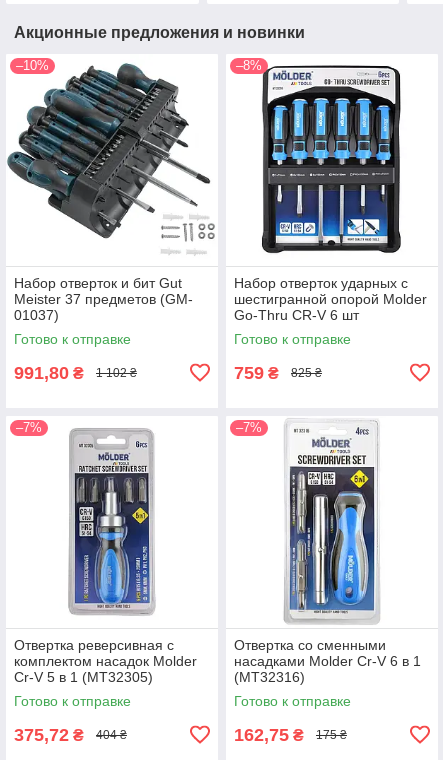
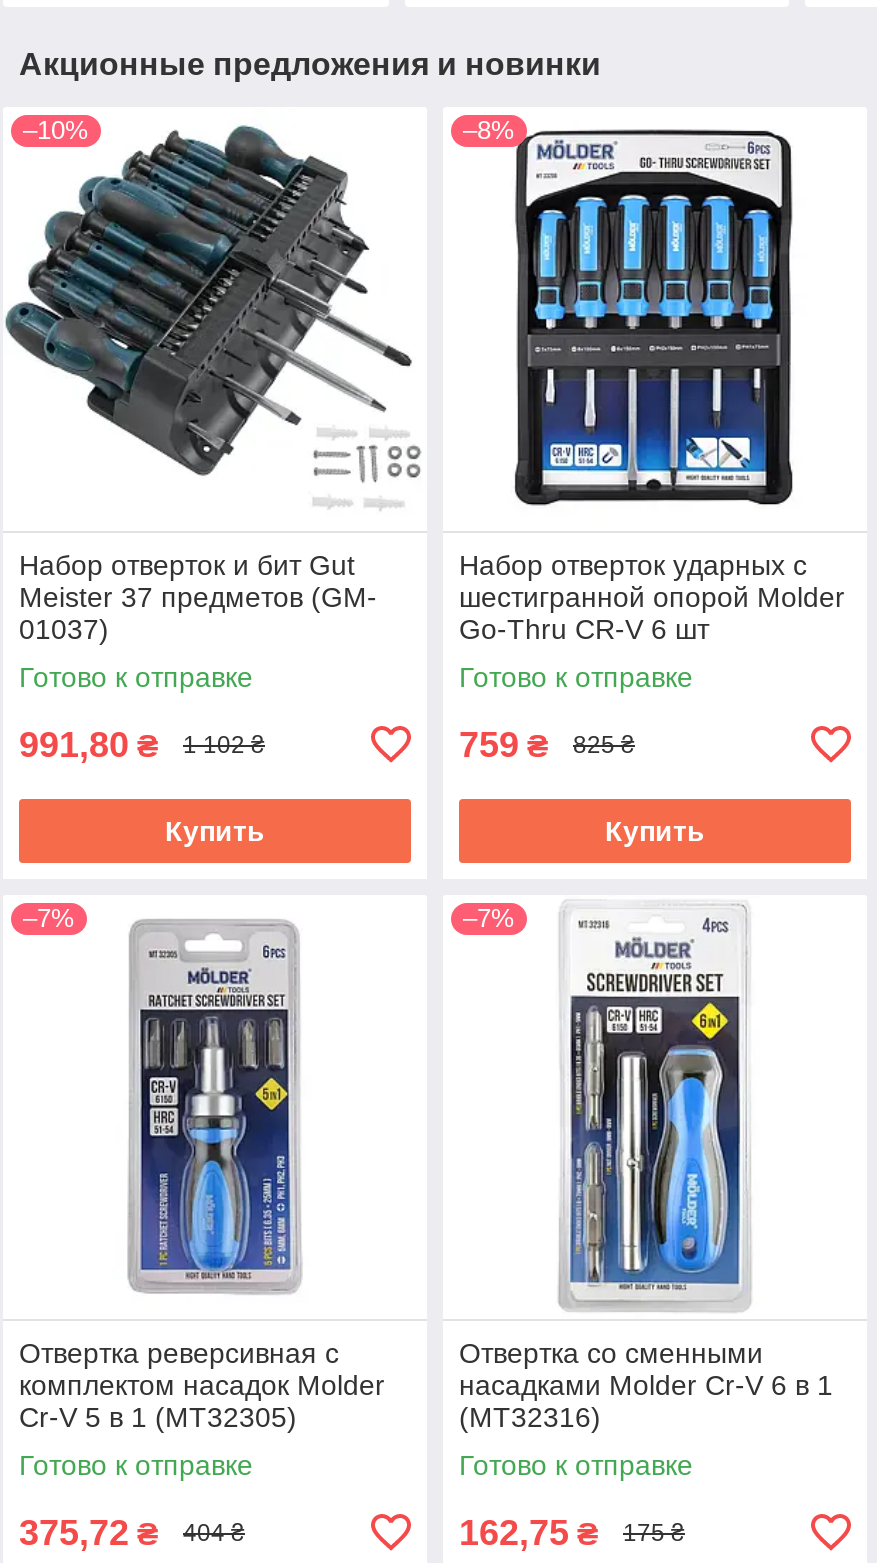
+ Купить

+ Купить
